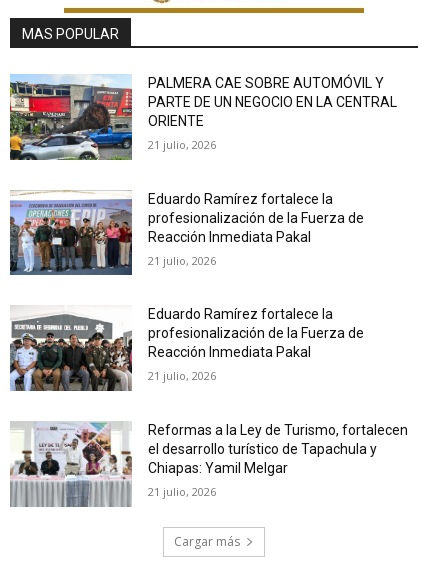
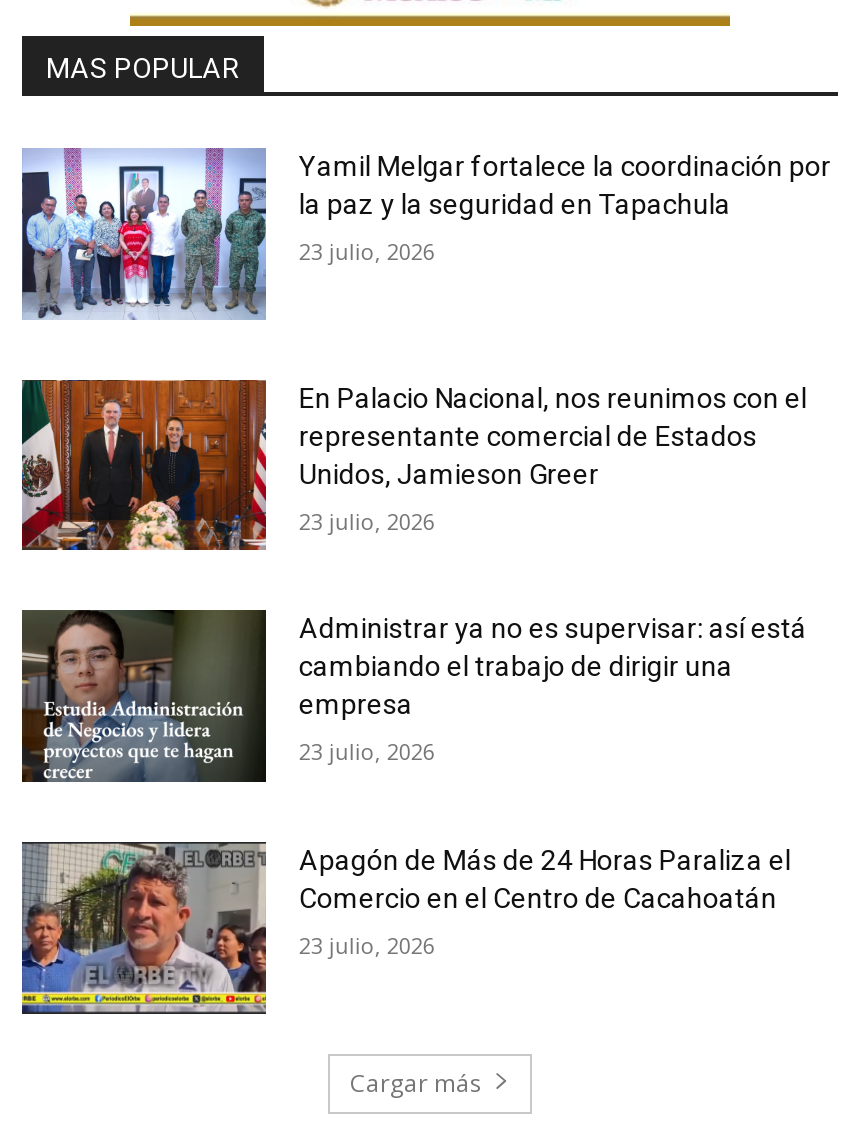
- [image]
- PALMERA CAE SOBRE AUTOMÓVIL Y
- PARTE DE UN NEGOCIO EN LA CENTRAL
- ORIENTE
+ [image]
+ Yamil Melgar fortalece la coordinación por
+ la paz y la seguridad en Tapachula

- 21 julio, 2026
+ 23 julio, 2026

- [image]
- Eduardo Ramírez fortalece la
- profesionalización de la Fuerza de
- Reacción Inmediata Pakal
+ [image]
+ En Palacio Nacional, nos reunimos con el
+ representante comercial de Estados
+ Unidos, Jamieson Greer

- 21 julio, 2026
+ 23 julio, 2026

- [image]
- Eduardo Ramírez fortalece la
- profesionalización de la Fuerza de
- Reacción Inmediata Pakal
+ [image]
+ Administrar ya no es supervisar: así está
+ cambiando el trabajo de dirigir una
+ empresa

- 21 julio, 2026
+ 23 julio, 2026

- [image]
- Reformas a la Ley de Turismo, fortalecen
- el desarrollo turístico de Tapachula y
- Chiapas: Yamil Melgar
+ [image]
+ Apagón de Más de 24 Horas Paraliza el
+ Comercio en el Centro de Cacahoatán

- 21 julio, 2026
+ 23 julio, 2026
